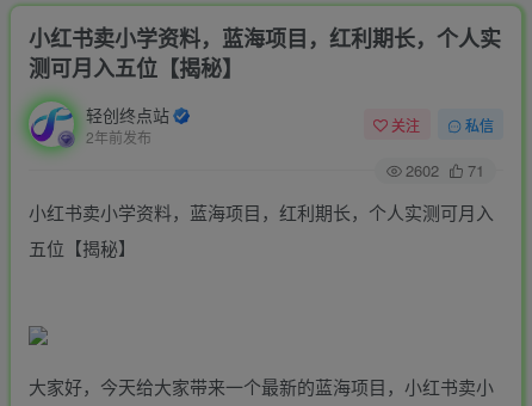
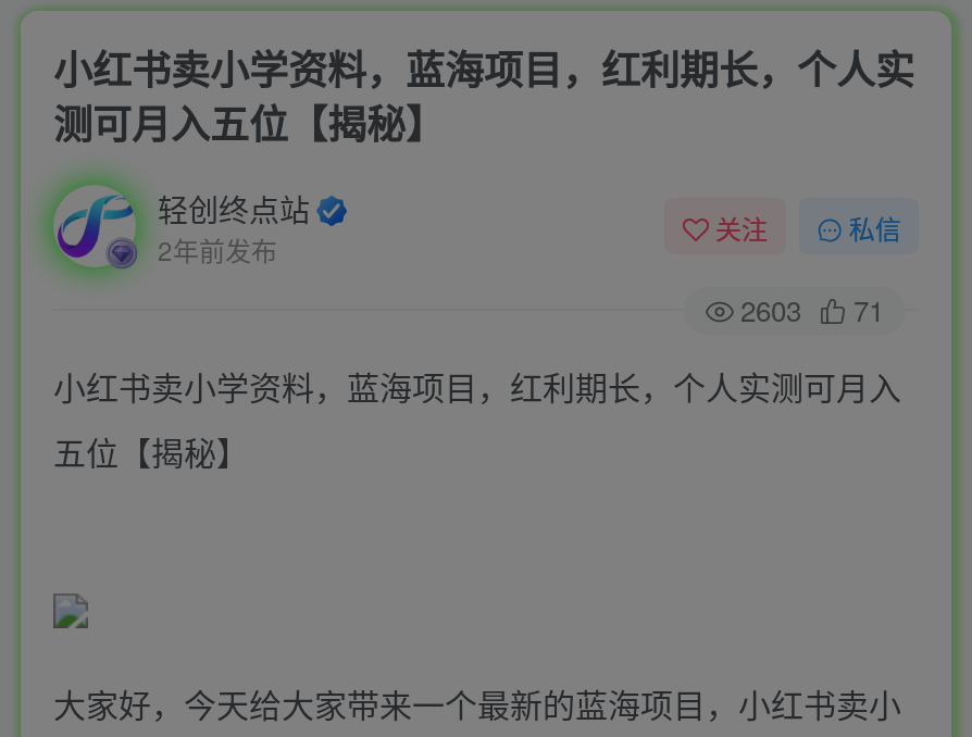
- 2602 71
+ 2603 71
